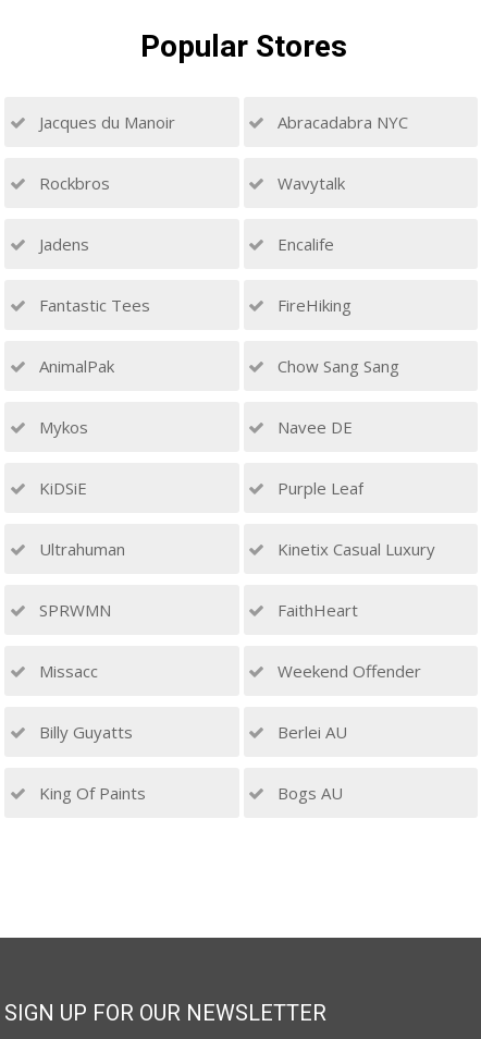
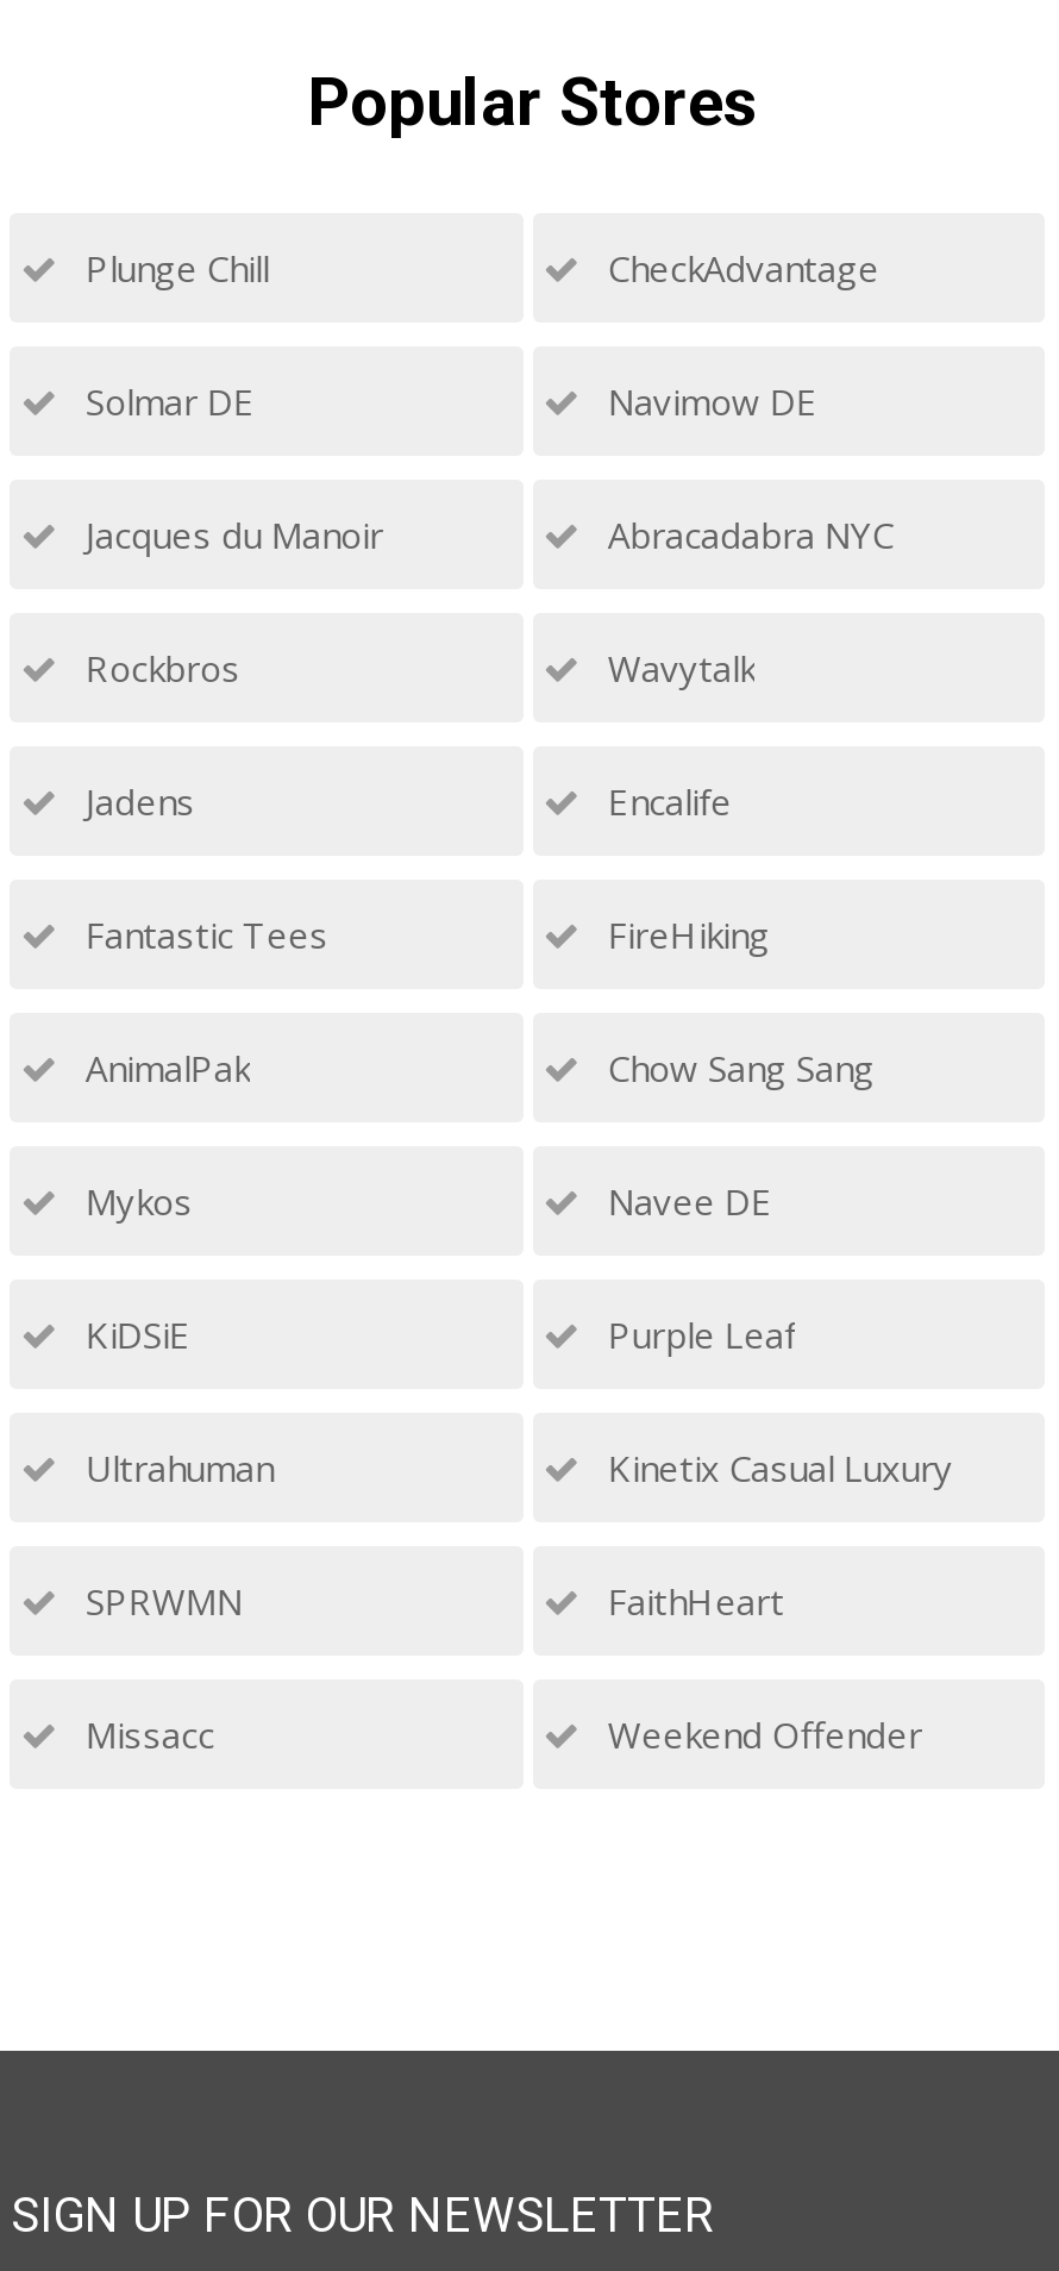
+ Plunge Chill
+ CheckAdvantage
+ Solmar DE
+ Navimow DE

moved down: Jacques du Manoir | Abracadabra NYC | Rockbros | ... | Missacc | Weekend Offender

- Billy Guyatts
- Berlei AU
- King Of Paints
- Bogs AU
